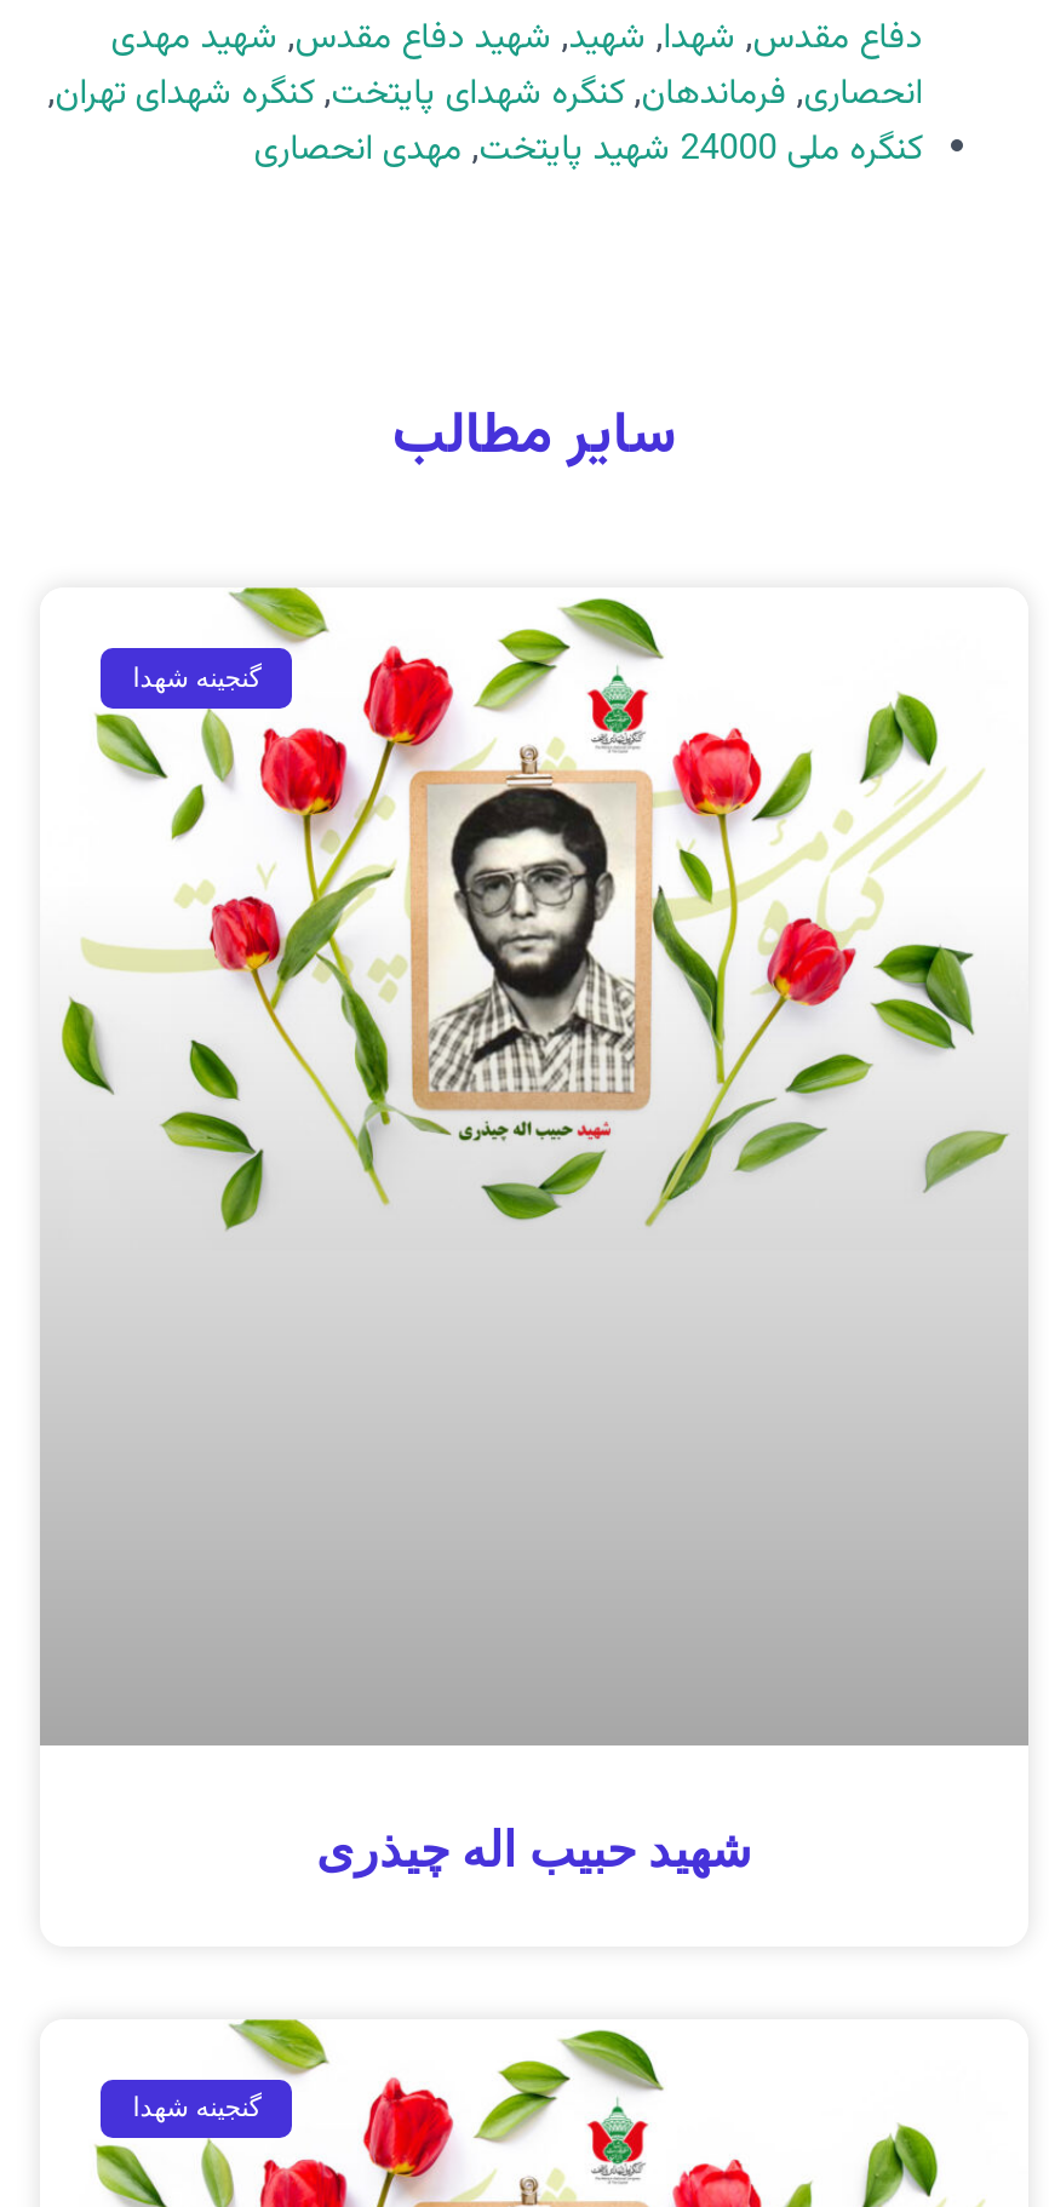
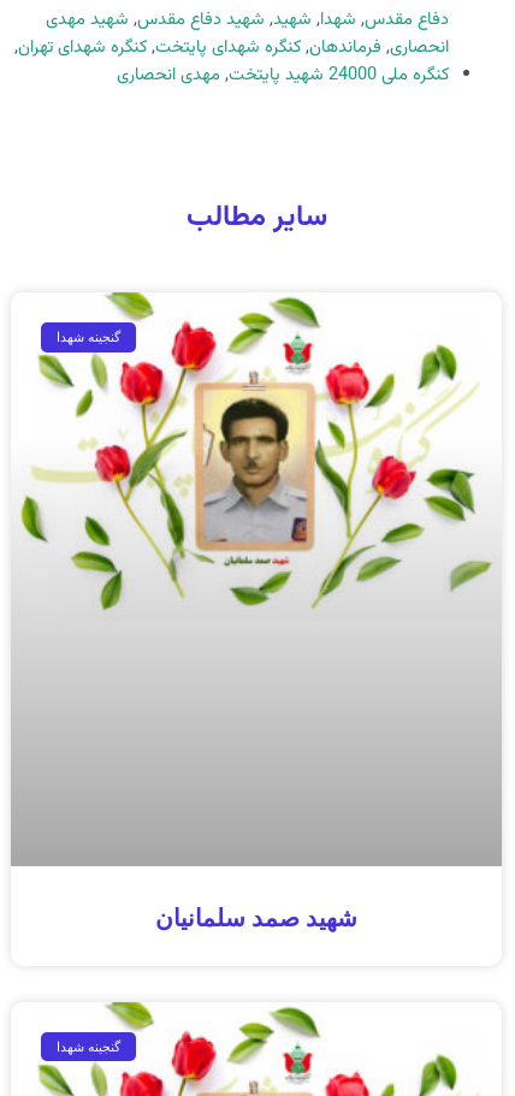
- [image]
+ [image]

- شهید حبیب اله چیذری
+ شهید صمد سلمانیان
